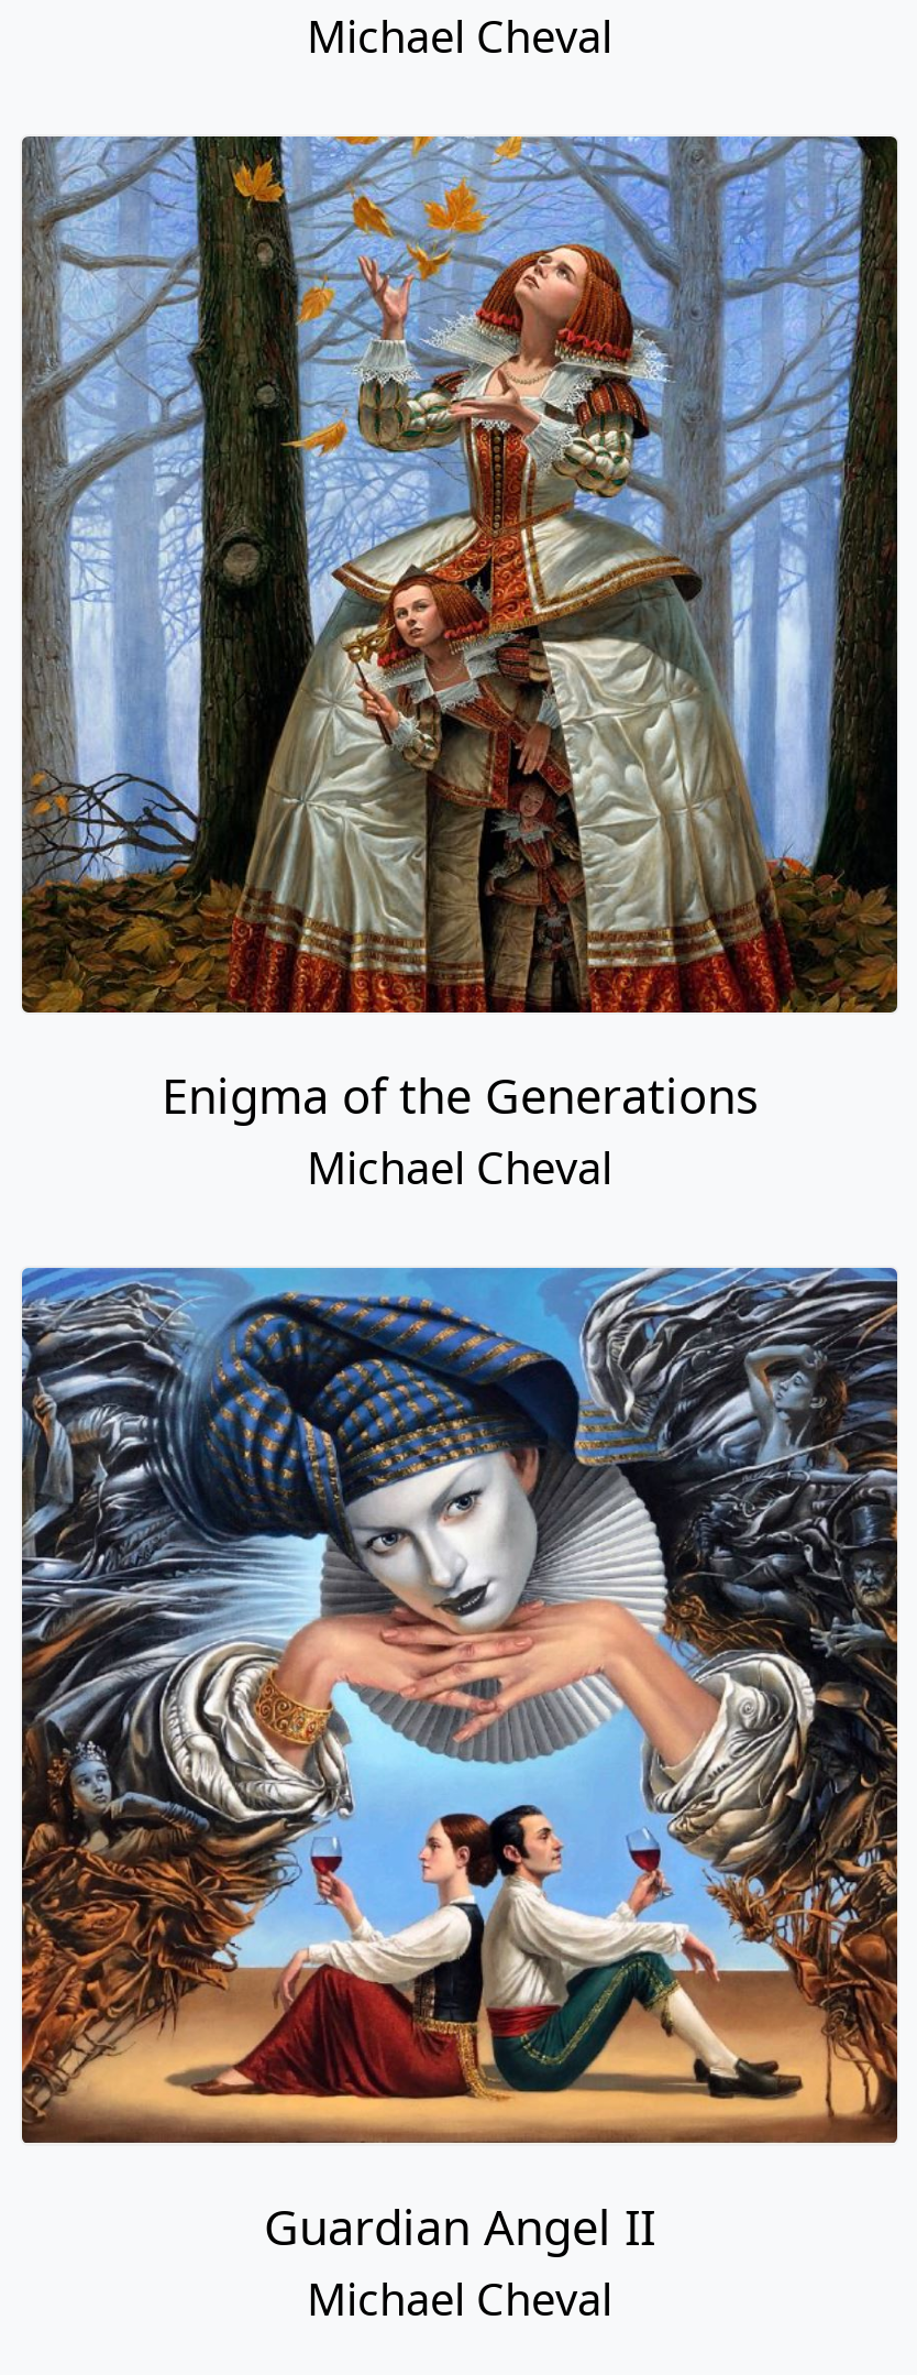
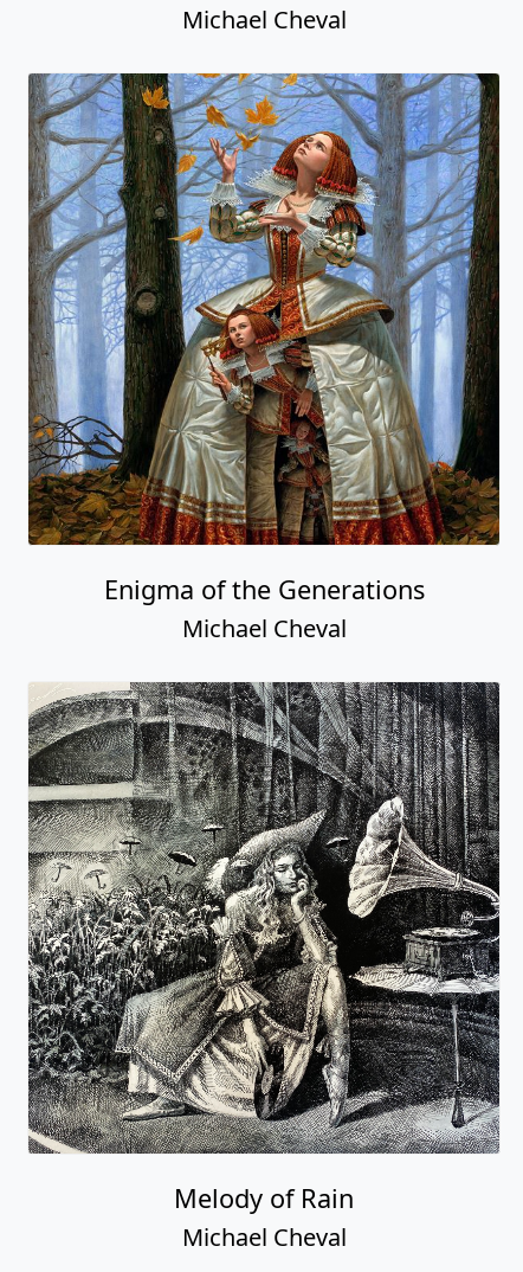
- [image]
- Guardian Angel II
+ [image]
+ Melody of Rain
